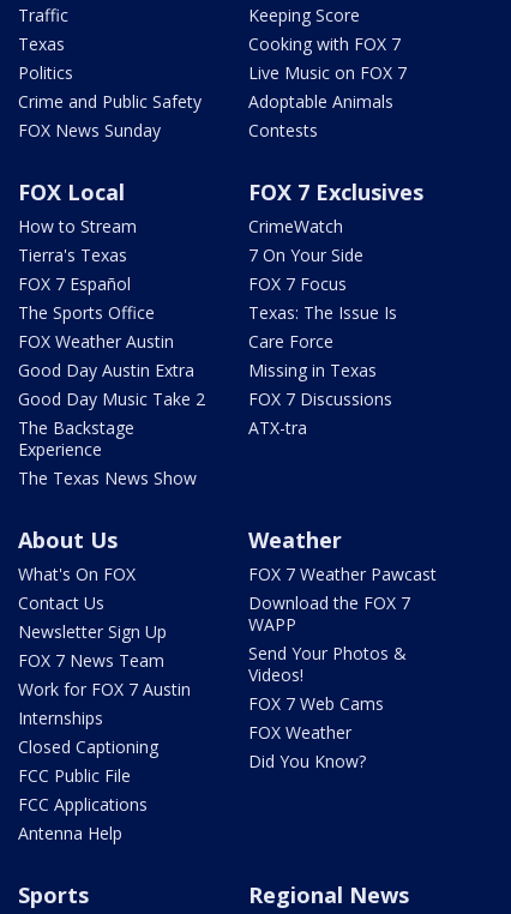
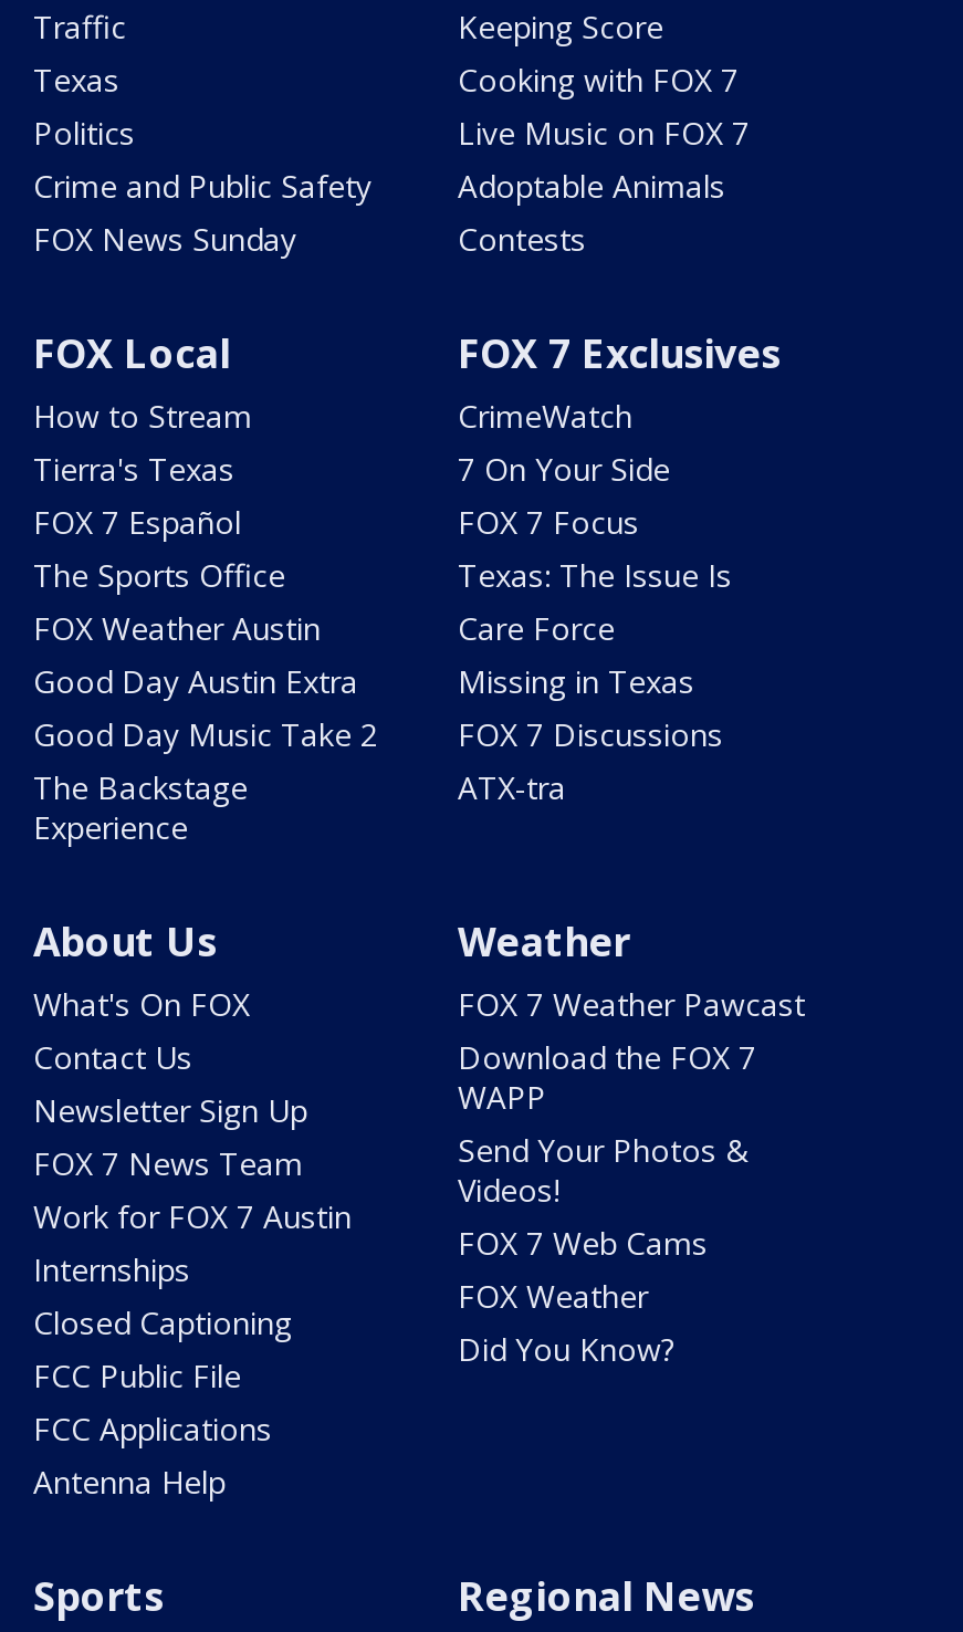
- The Texas News Show
